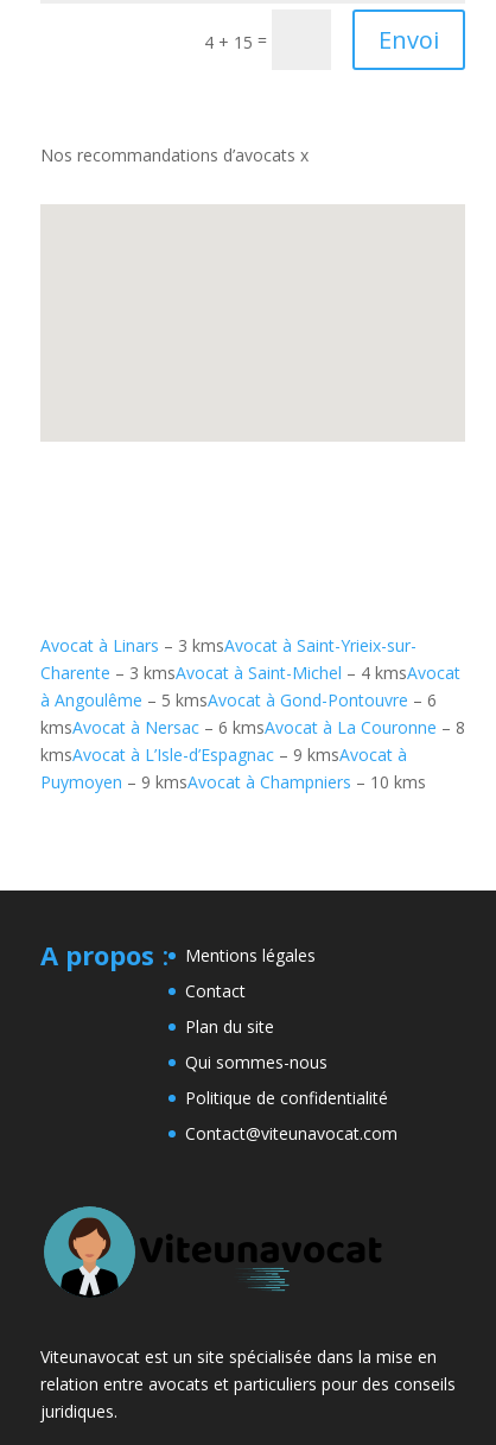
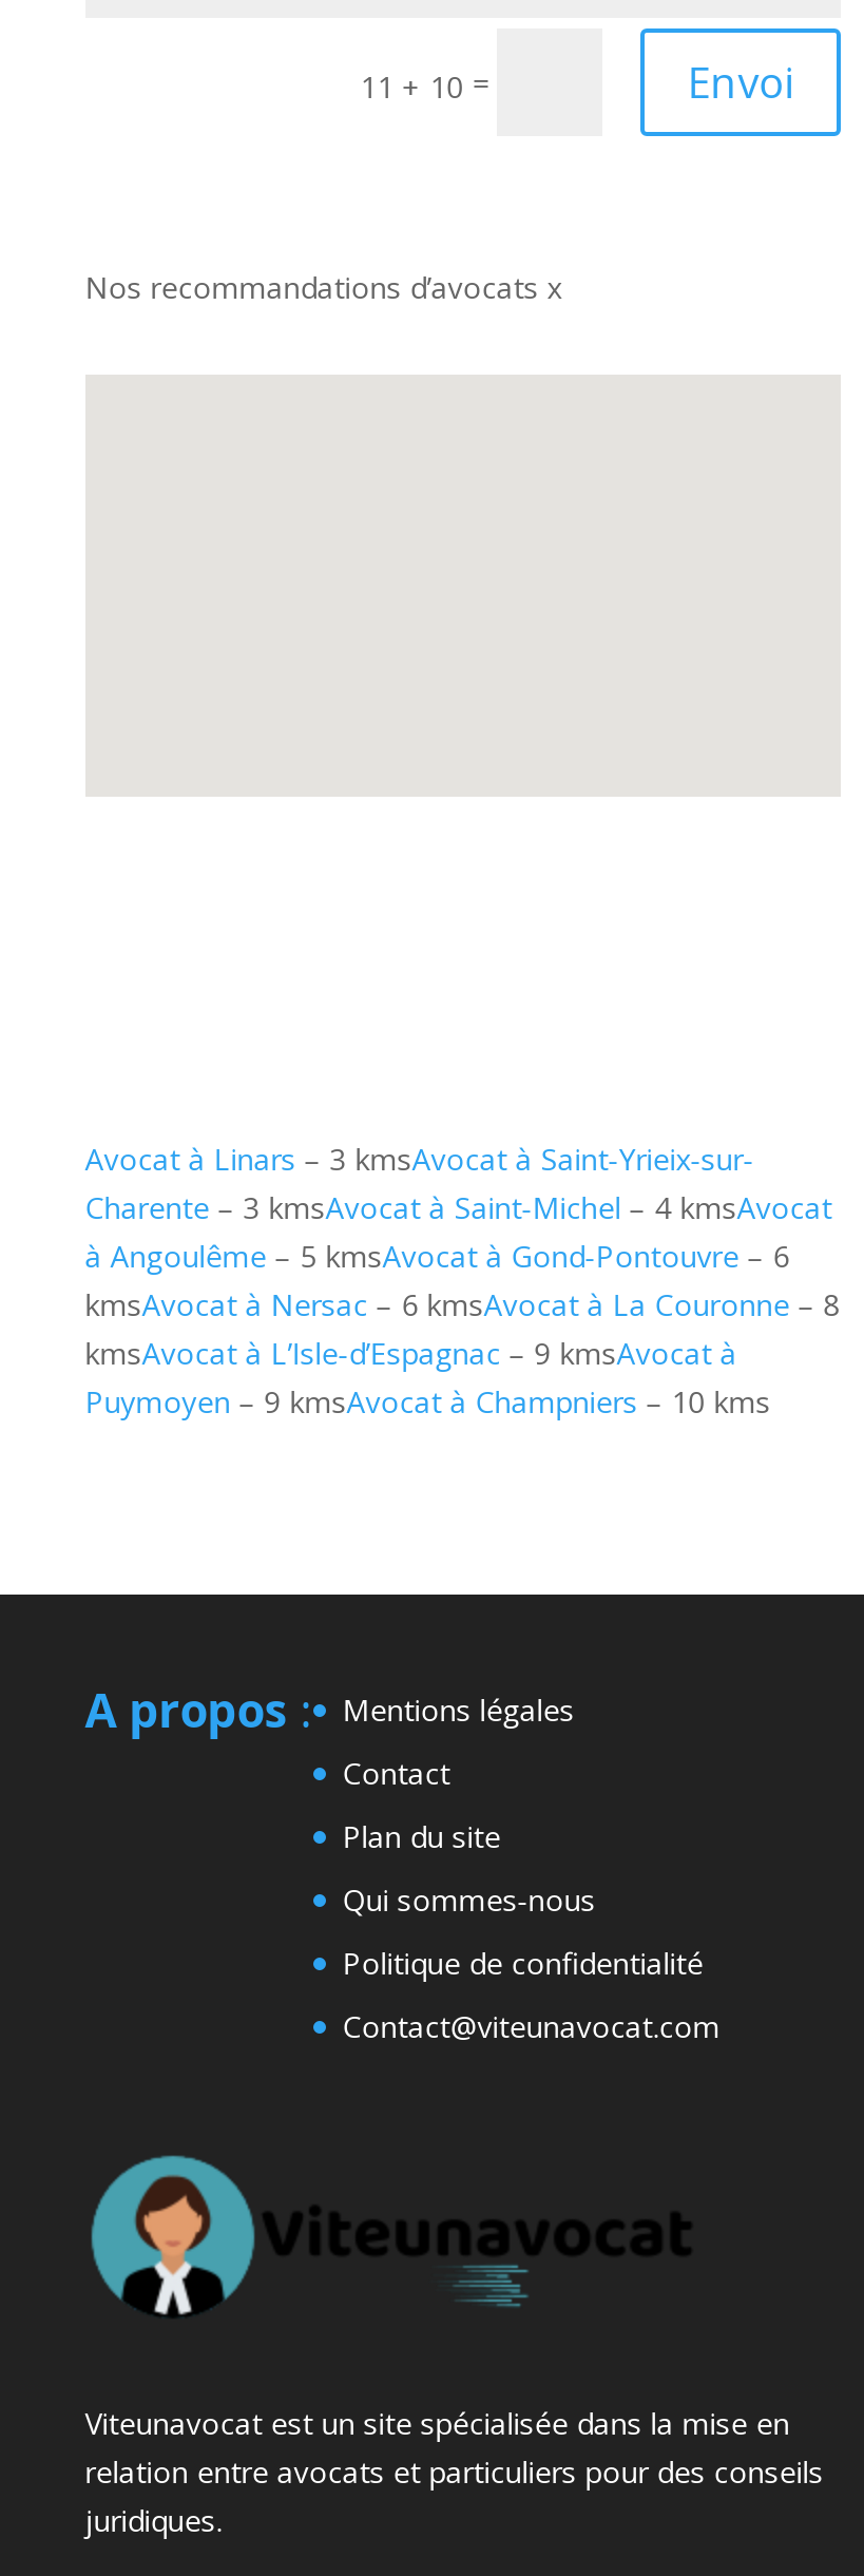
- 4 + 15 =
+ 11 + 10 =
